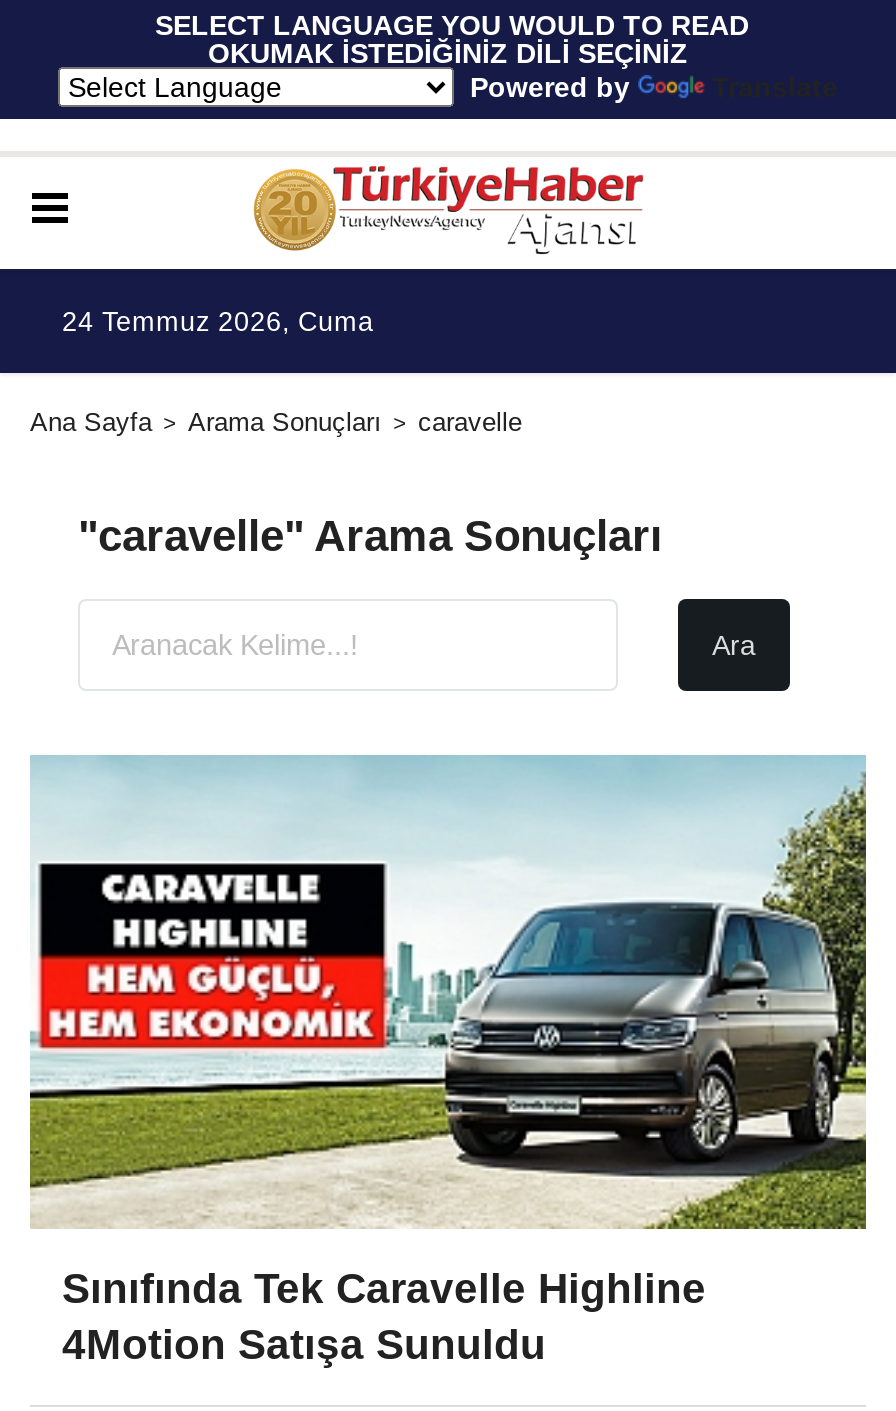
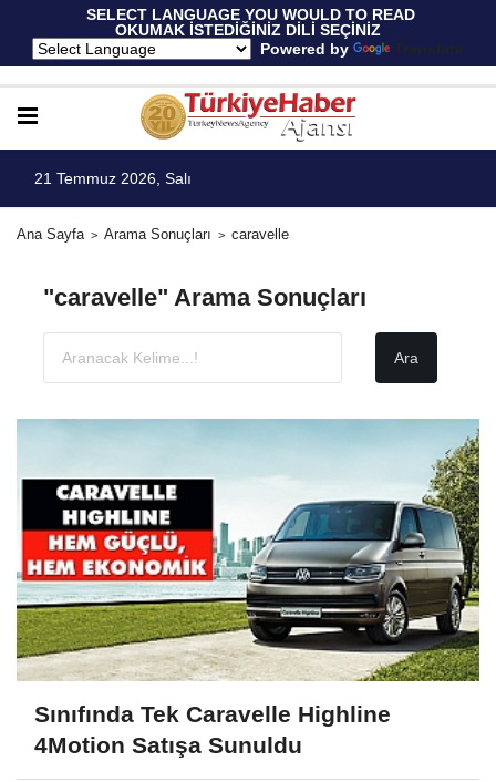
- 24 Temmuz 2026, Cuma
+ 21 Temmuz 2026, Salı
